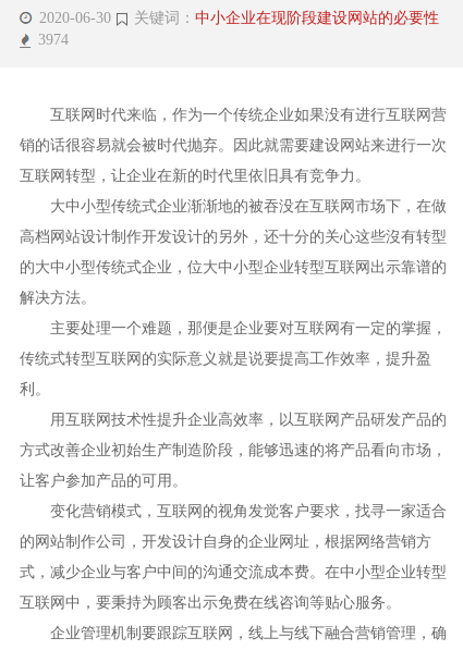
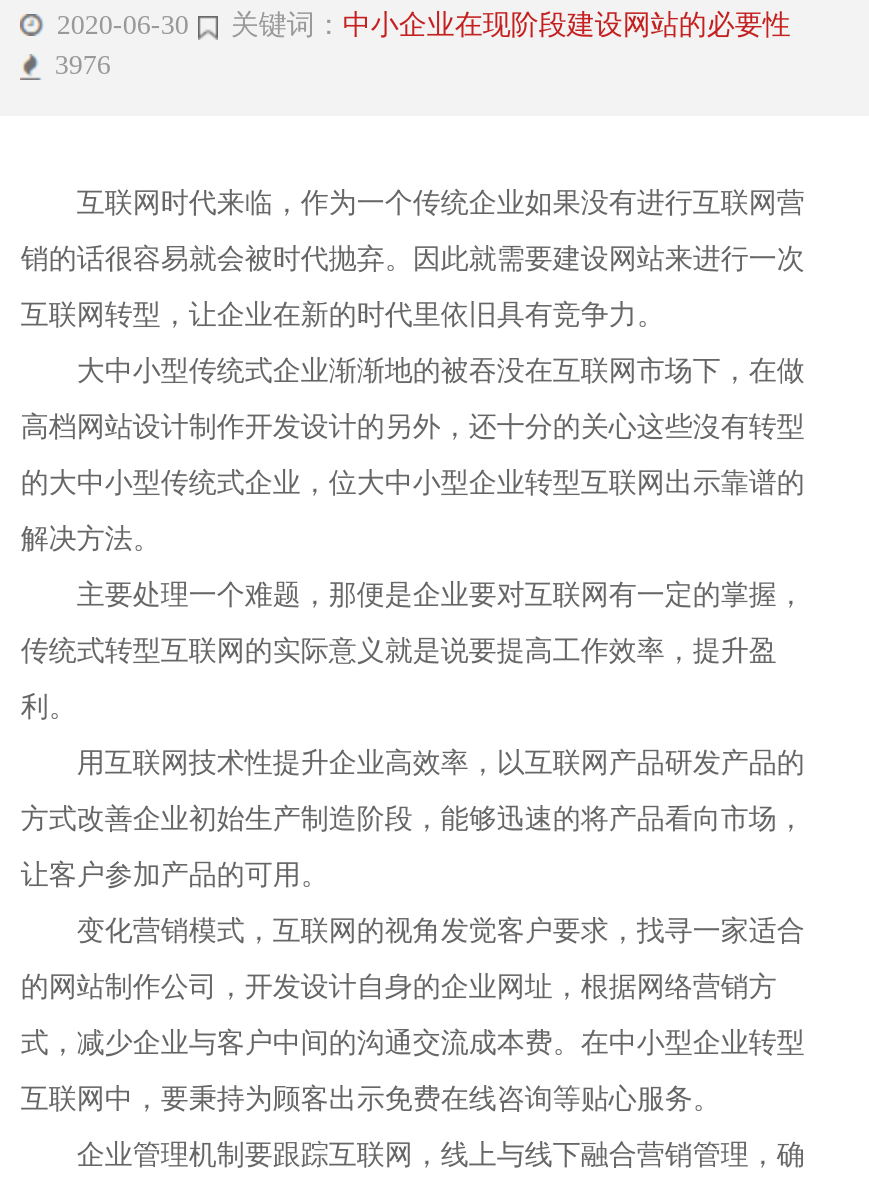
- 3974
+ 3976
